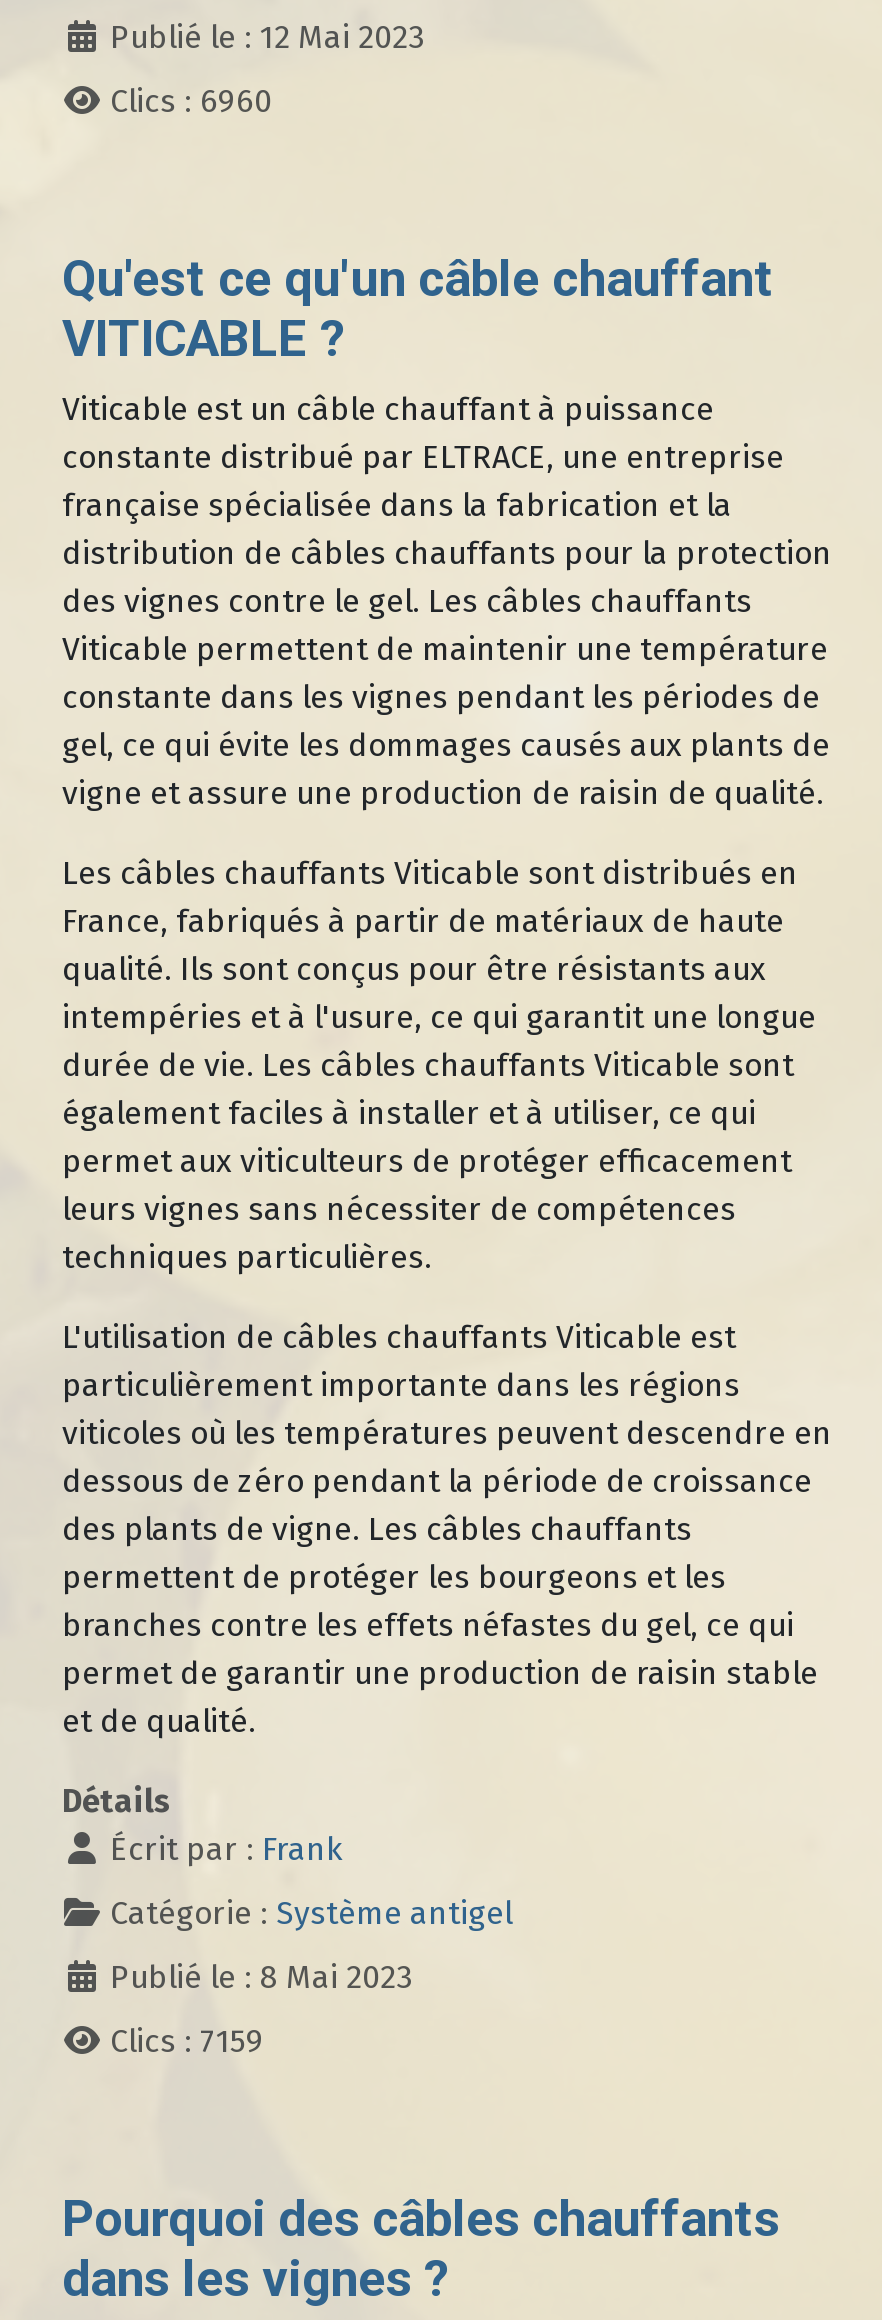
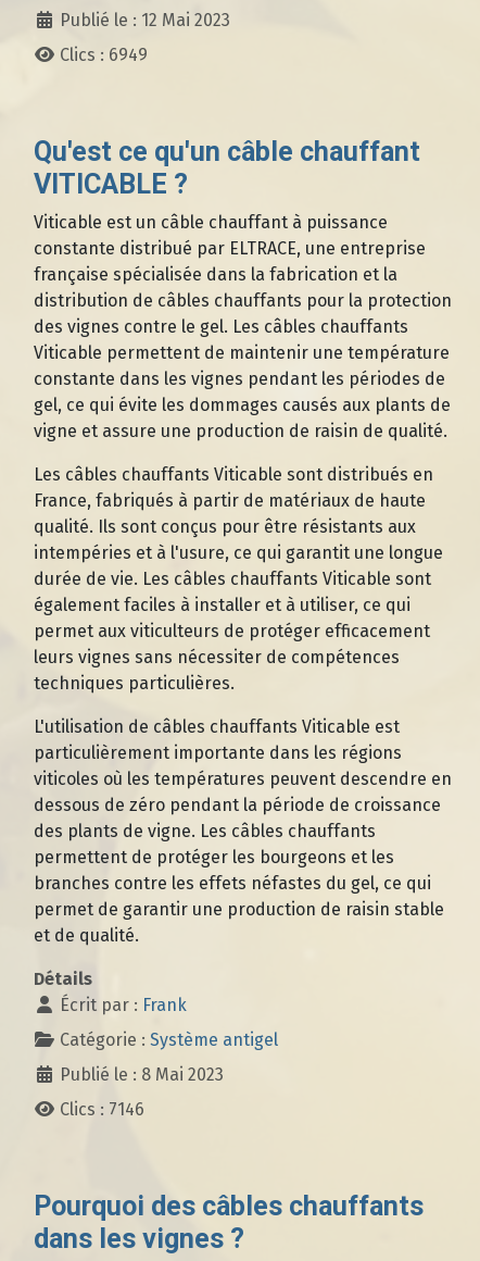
- Clics : 6960
+ Clics : 6949

- Clics : 7159
+ Clics : 7146
